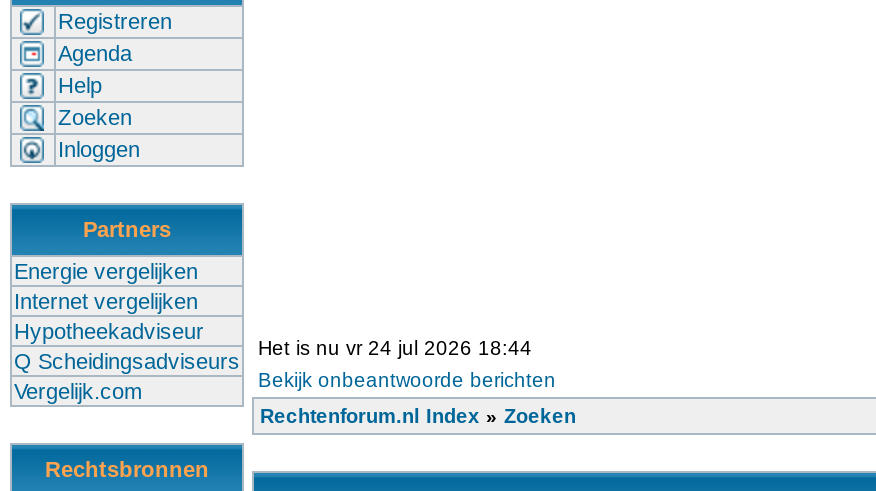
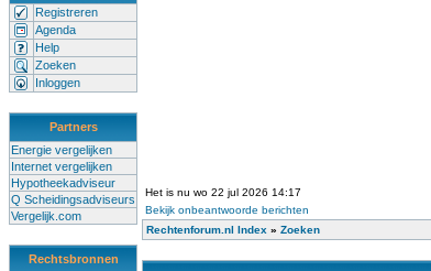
- Het is nu vr 24 jul 2026 18:44
+ Het is nu wo 22 jul 2026 14:17
